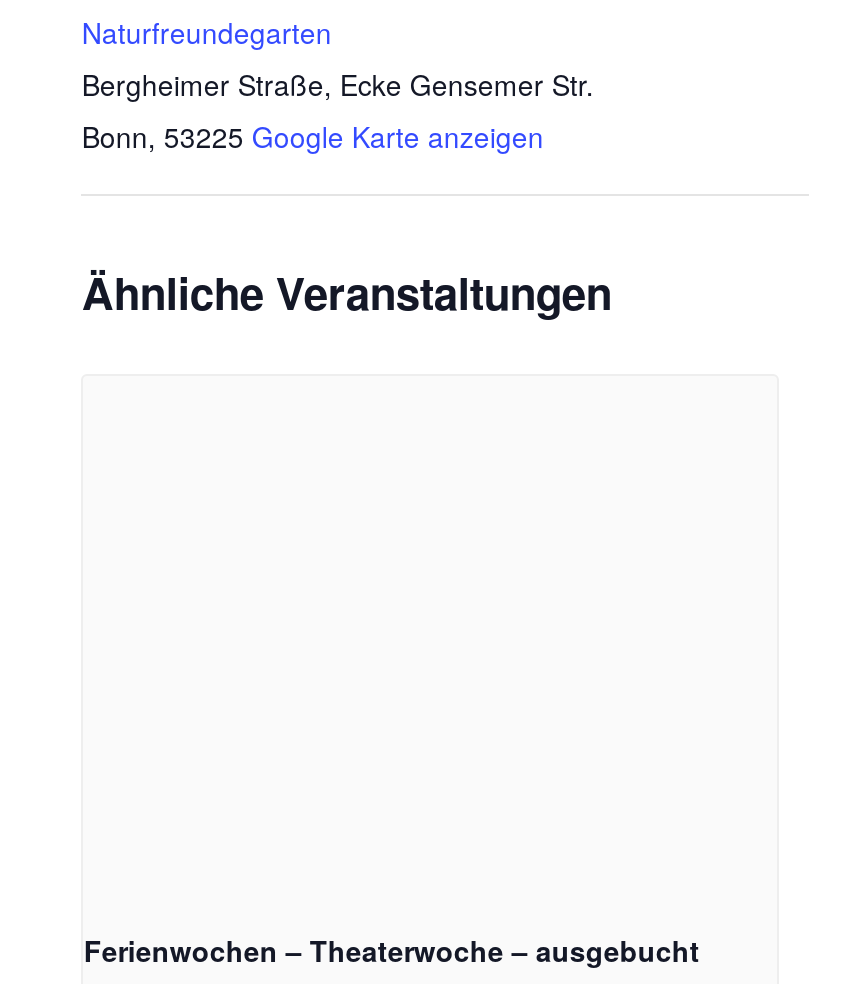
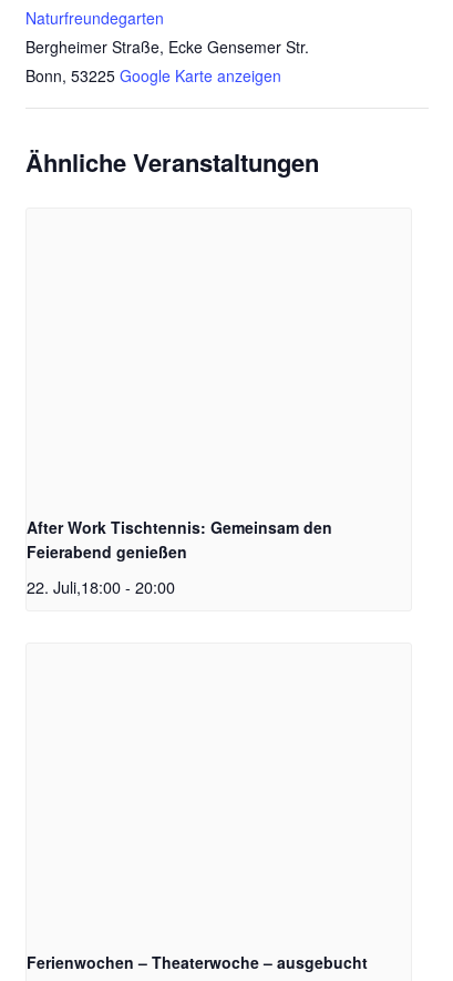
+ After Work Tischtennis: Gemeinsam den
+ Feierabend genießen
+ 22. Juli,18:00 - 20:00
